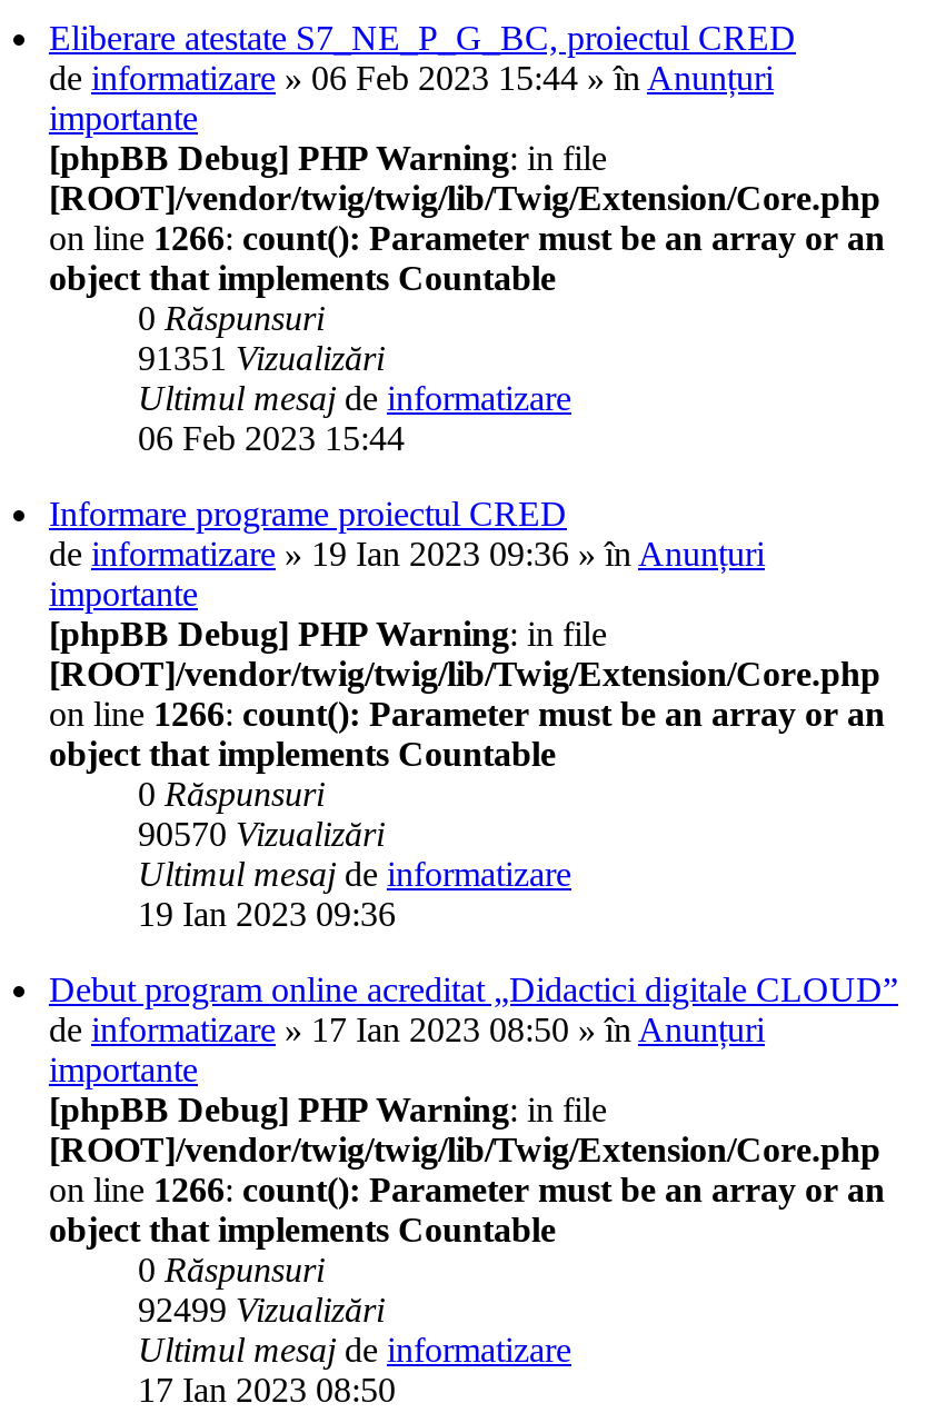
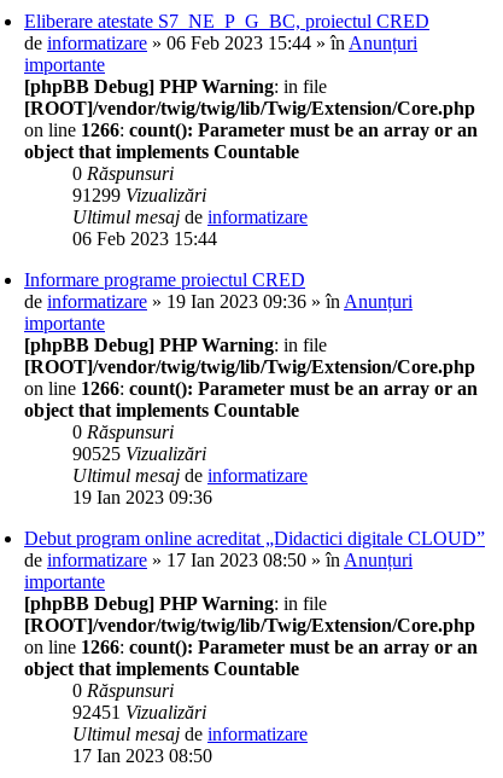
- 91351 Vizualizări
+ 91299 Vizualizări

- 90570 Vizualizări
+ 90525 Vizualizări

- 92499 Vizualizări
+ 92451 Vizualizări
